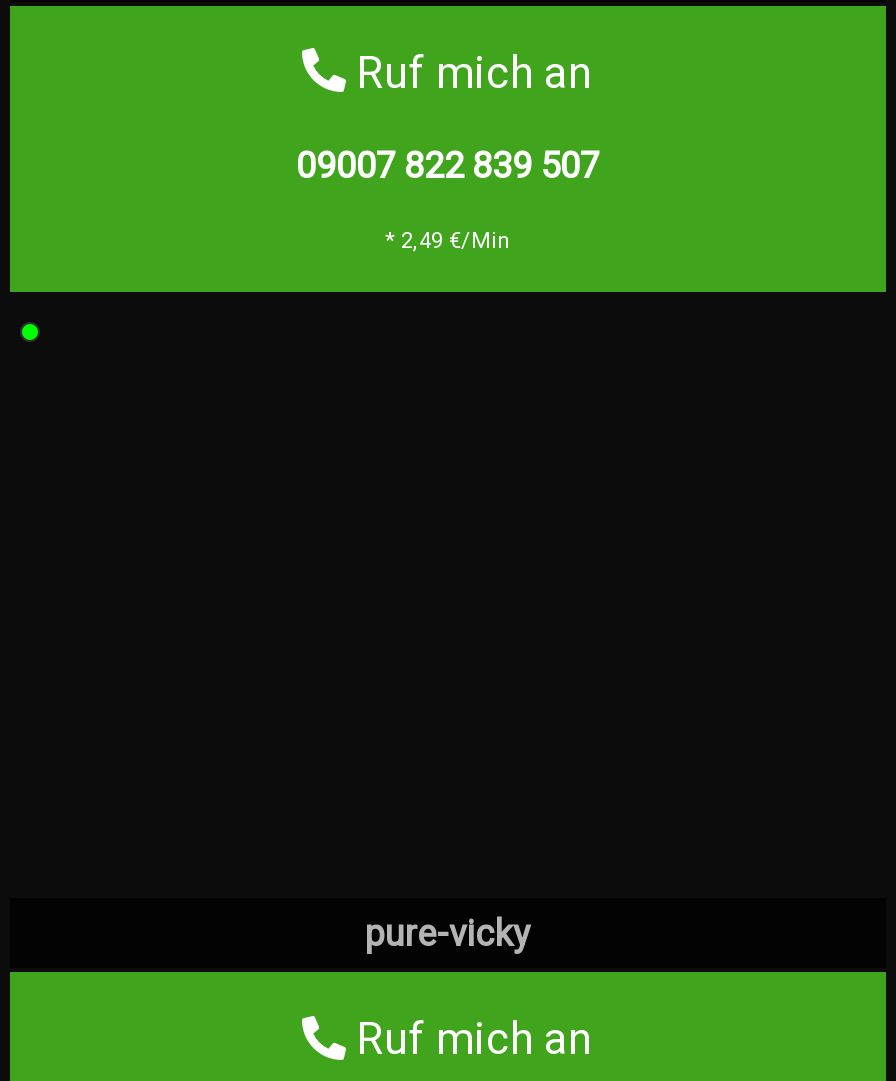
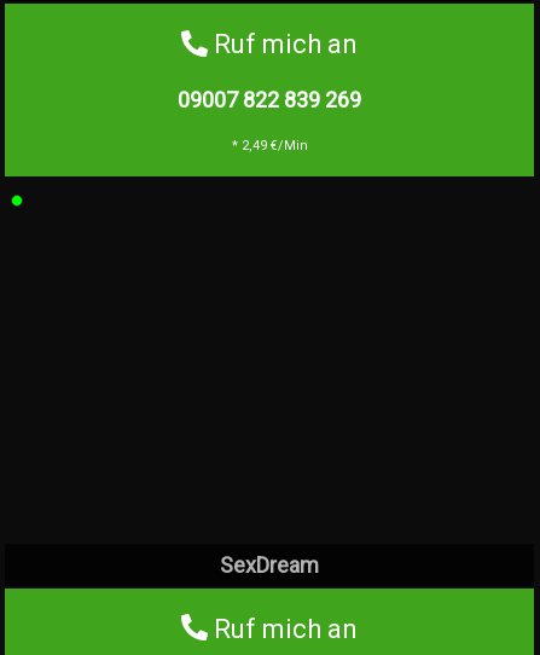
- 09007 822 839 507
+ 09007 822 839 269

- pure-vicky
+ SexDream
